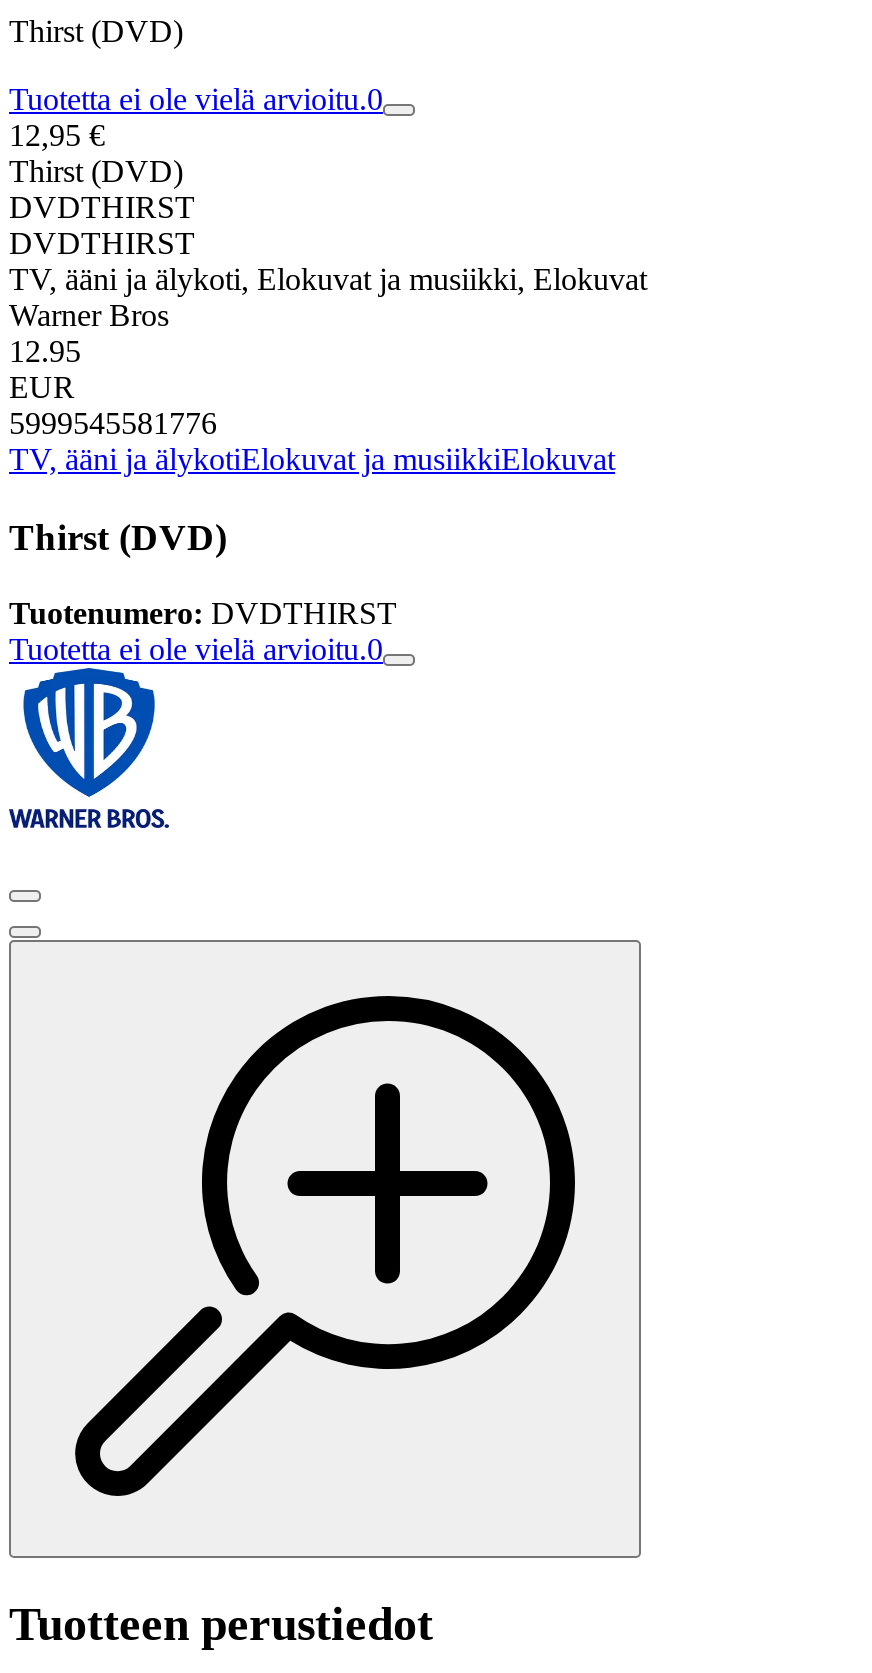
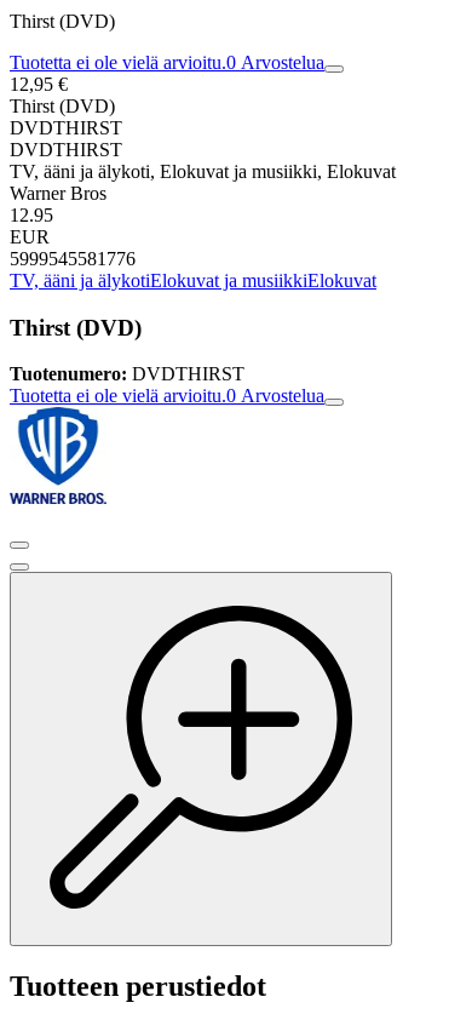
- Tuotetta ei ole vielä arvioitu.0
+ Tuotetta ei ole vielä arvioitu.0 Arvostelua

- Tuotetta ei ole vielä arvioitu.0
+ Tuotetta ei ole vielä arvioitu.0 Arvostelua
